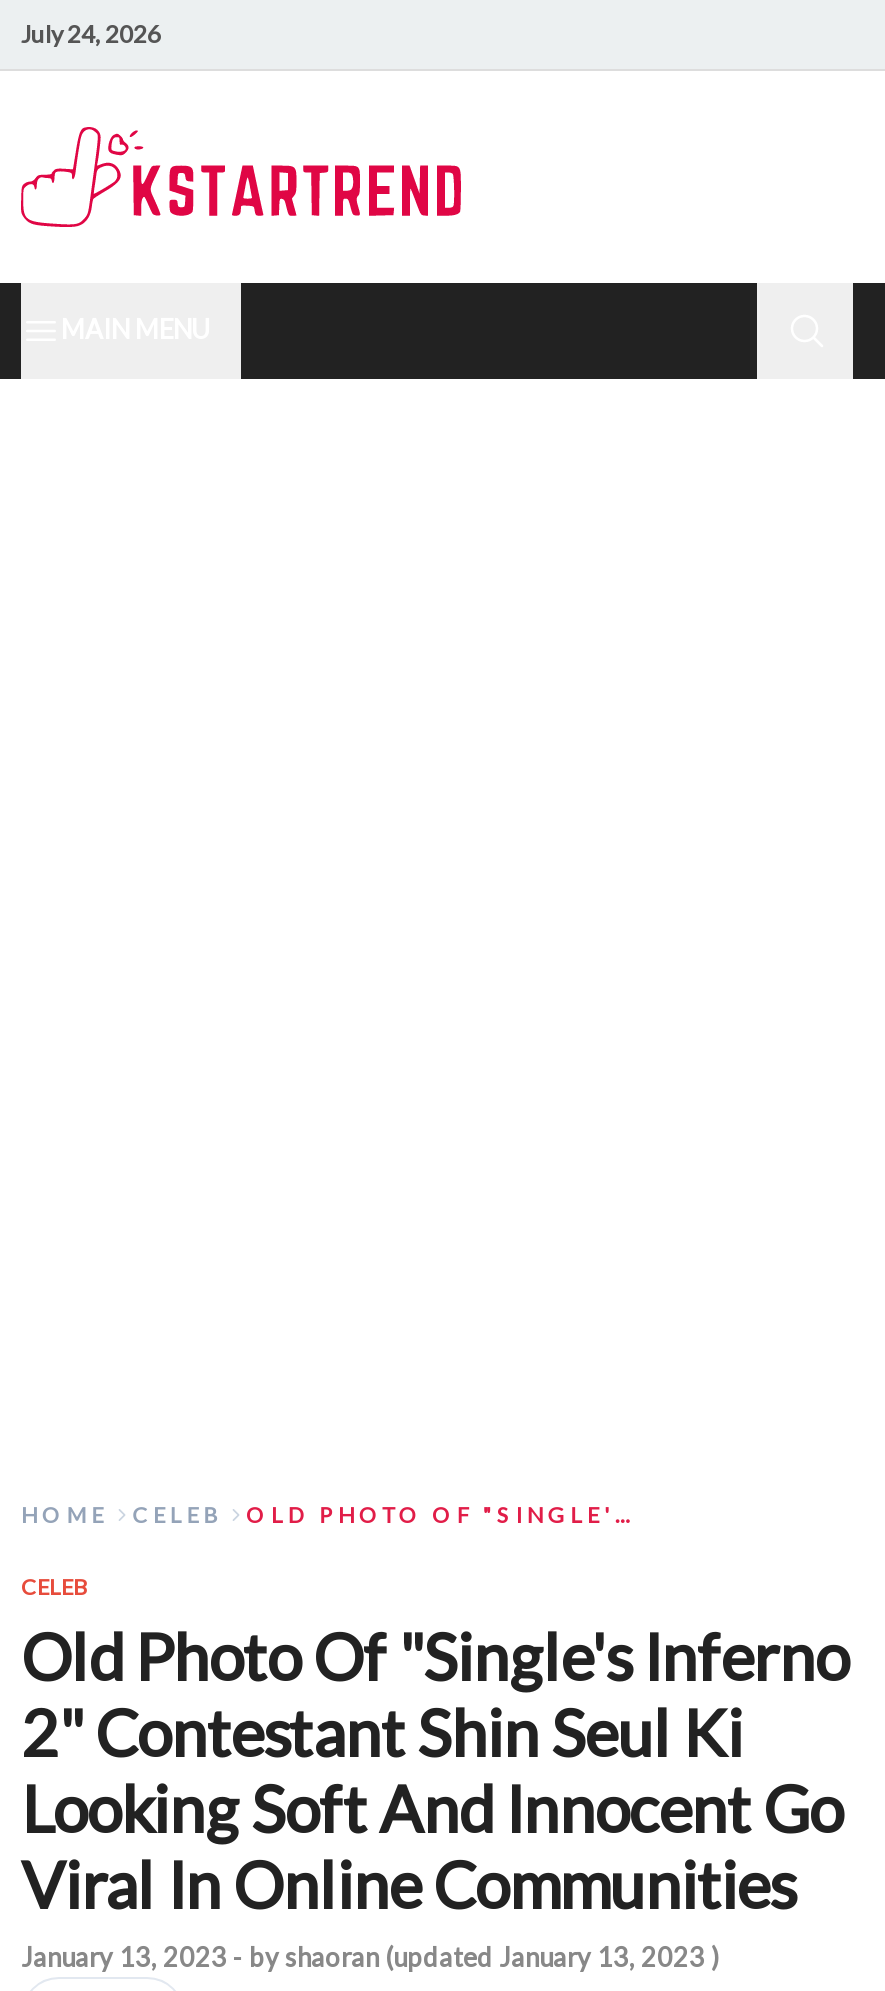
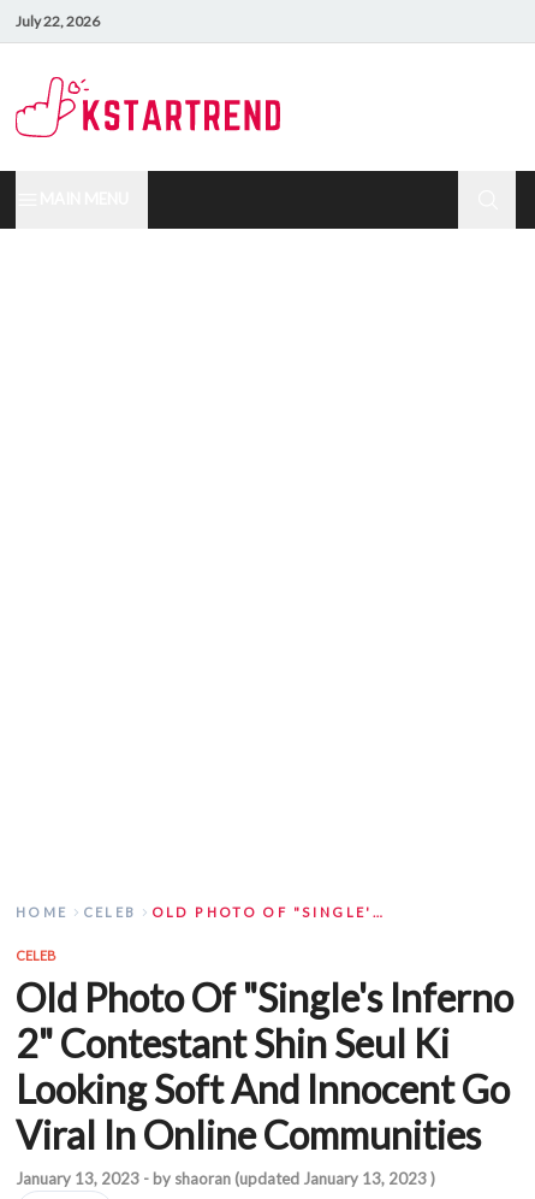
- July 24, 2026
+ July 22, 2026
